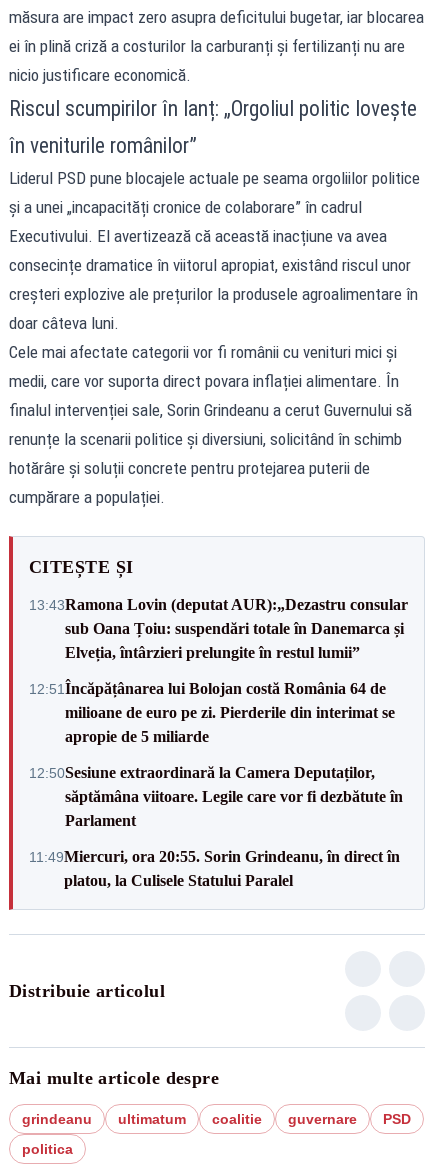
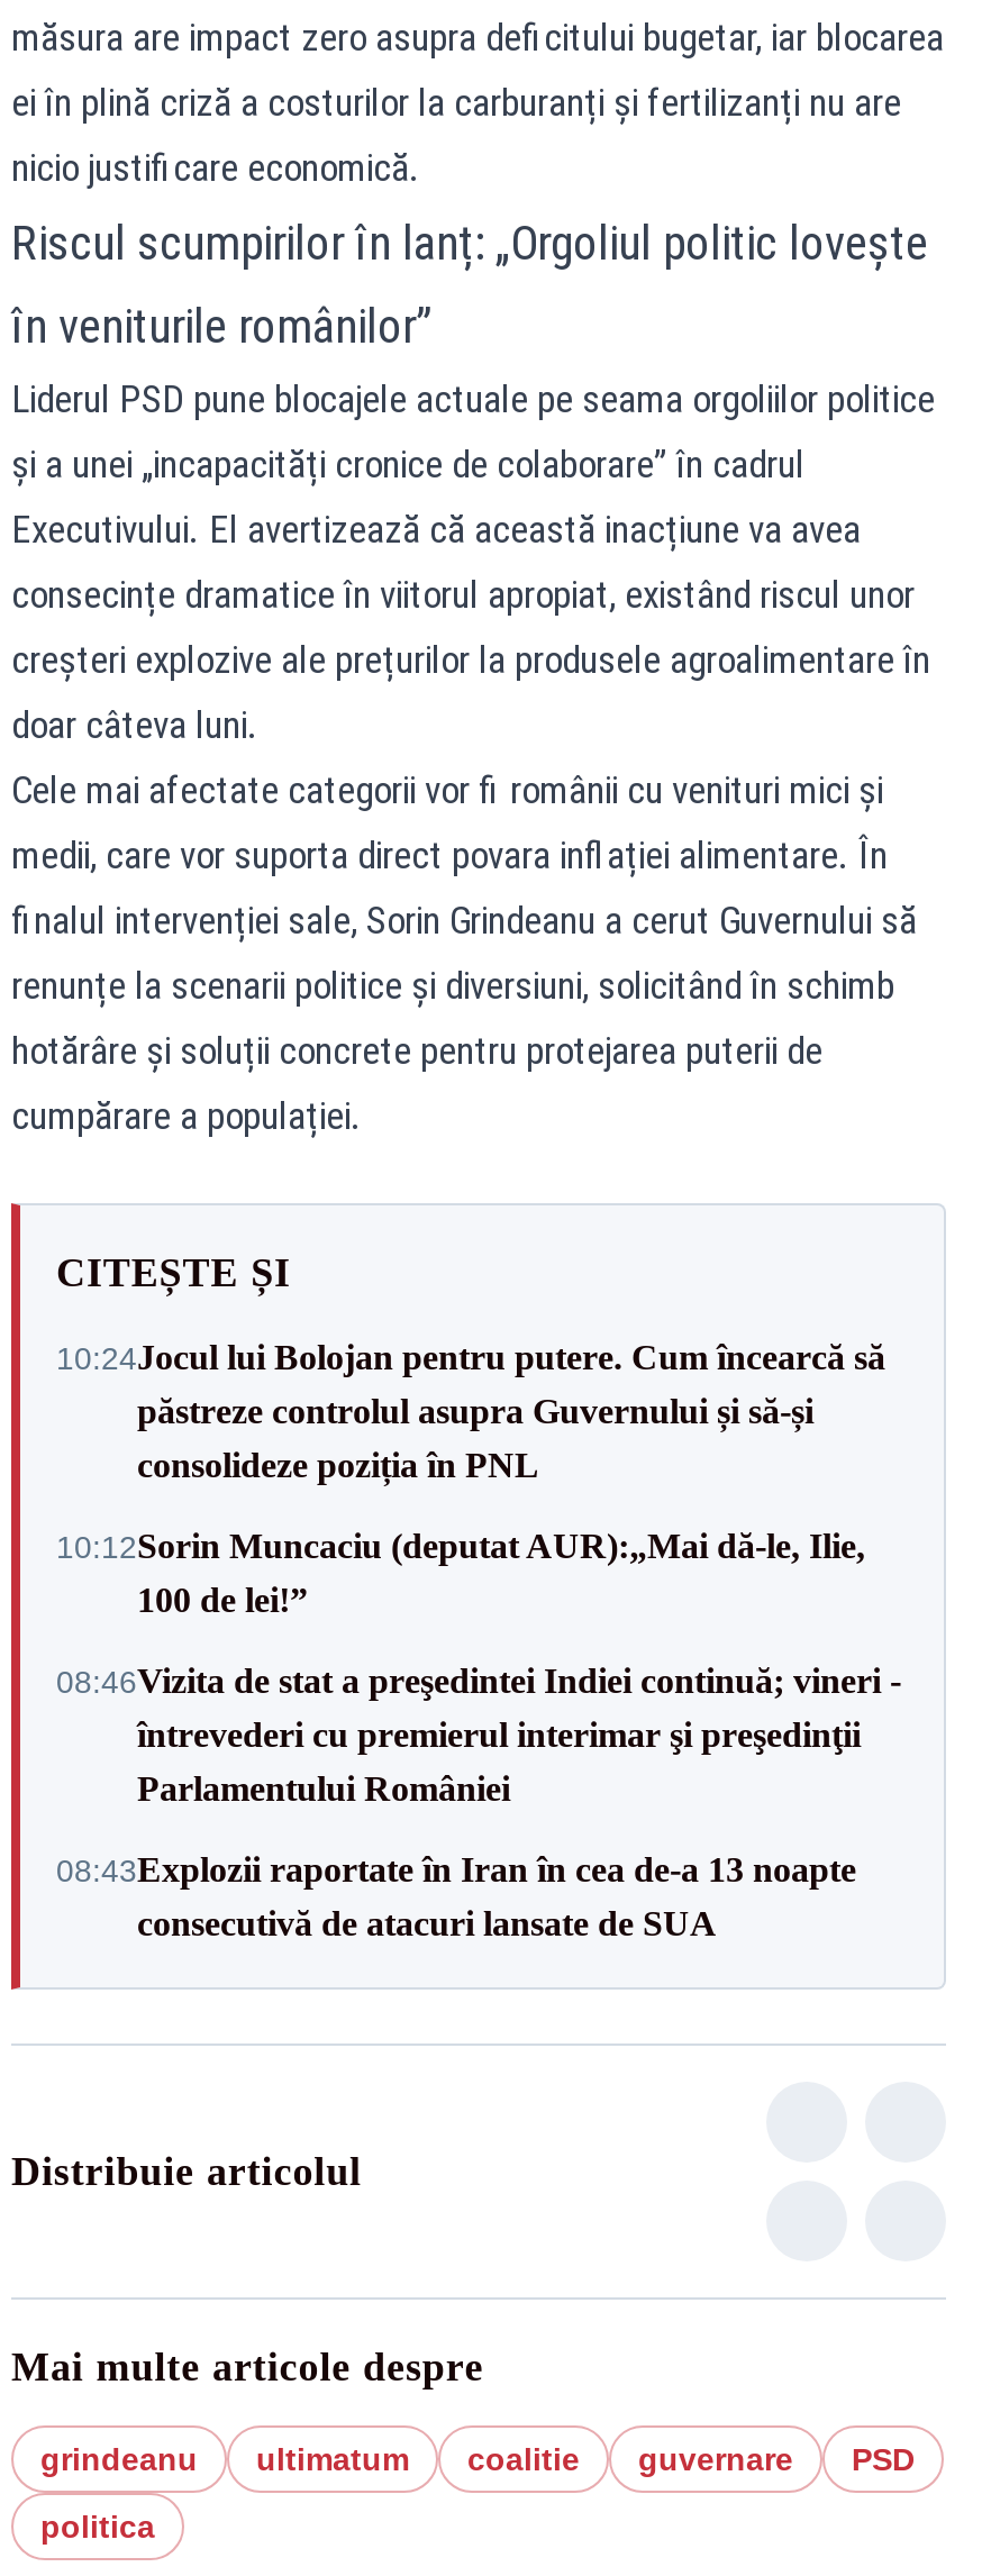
- 13:43Ramona Lovin (deputat AUR):„Dezastru consular
- sub Oana Țoiu: suspendări totale în Danemarca și
- Elveția, întârzieri prelungite în restul lumii”
+ 10:24Jocul lui Bolojan pentru putere. Cum încearcă să
+ păstreze controlul asupra Guvernului și să-și
+ consolideze poziția în PNL

- 12:51 Încăpățânarea lui Bolojan costă România 64 de
- milioane de euro pe zi. Pierderile din interimat se
- apropie de 5 miliarde
+ 10:12Sorin Muncaciu (deputat AUR):„Mai dă-le, Ilie,
+ 100 de lei!”

- 12:50Sesiune extraordinară la Camera Deputaților,
- săptămâna viitoare. Legile care vor fi dezbătute în
- Parlament
+ 08:46Vizita de stat a preşedintei Indiei continuă; vineri -
+ întrevederi cu premierul interimar şi preşedinţii
+ Parlamentului României

- 11:49Miercuri, ora 20:55. Sorin Grindeanu, în direct în
- platou, la Culisele Statului Paralel
+ 08:43Explozii raportate în Iran în cea de-a 13 noapte
+ consecutivă de atacuri lansate de SUA
